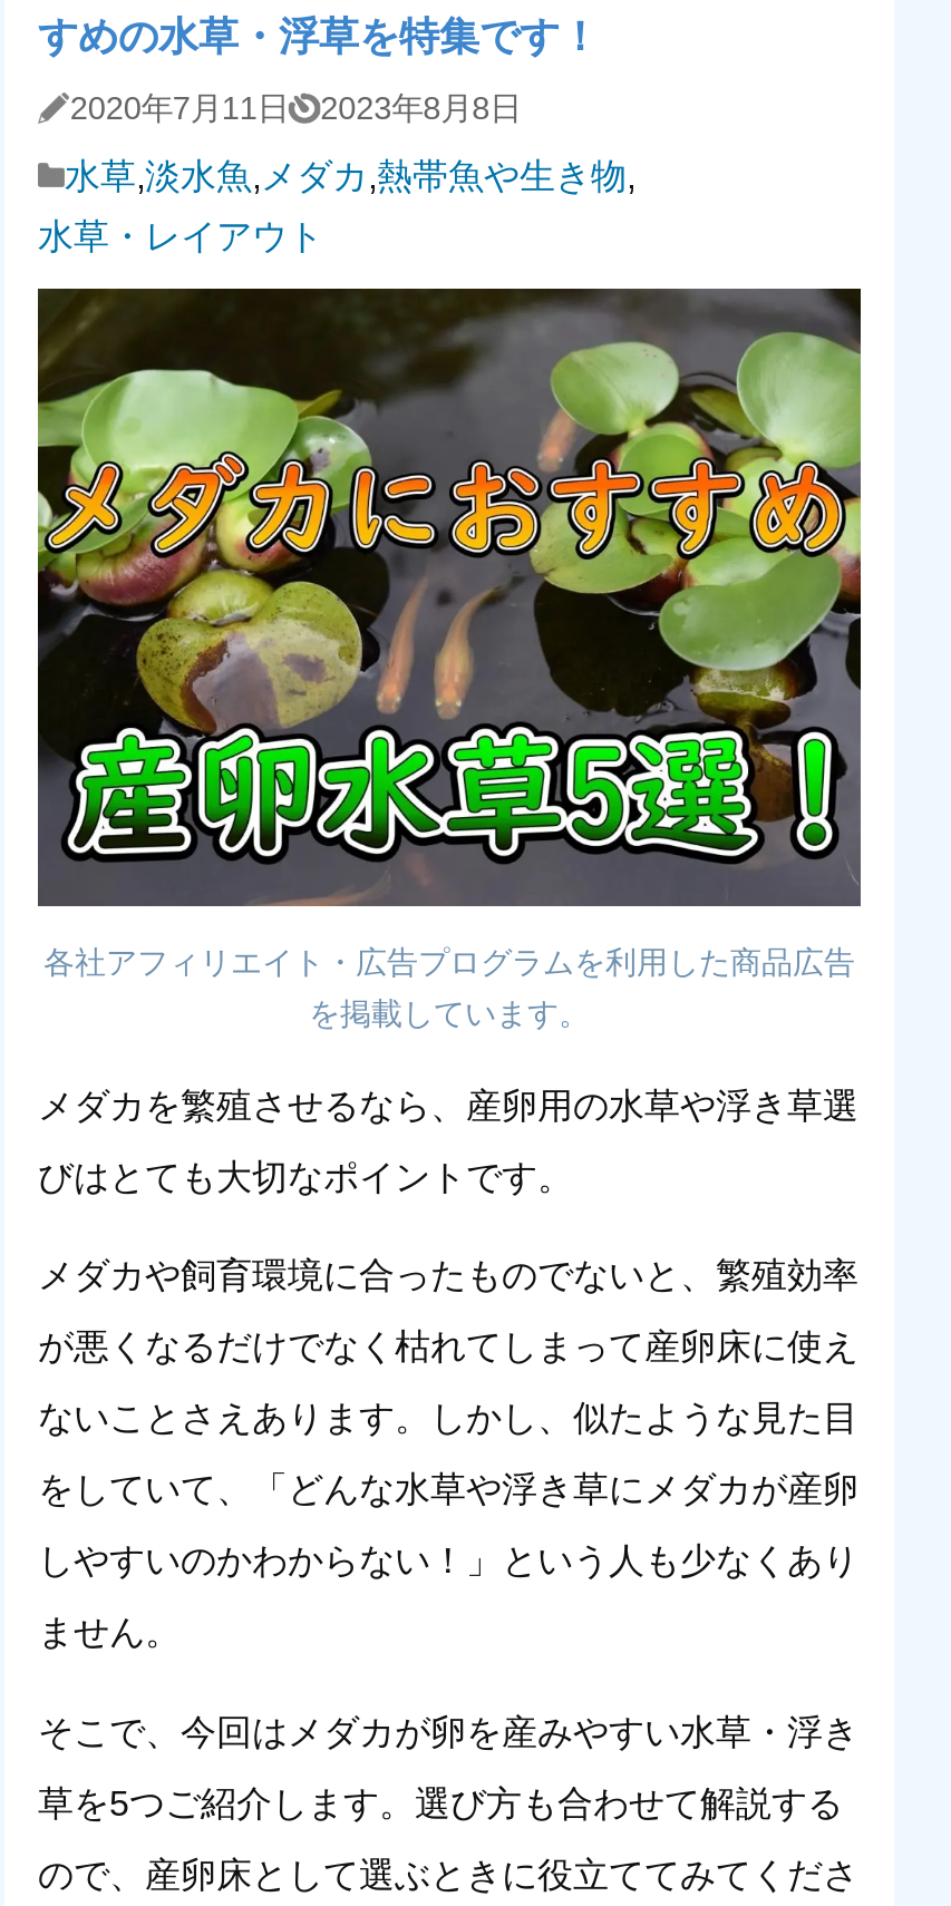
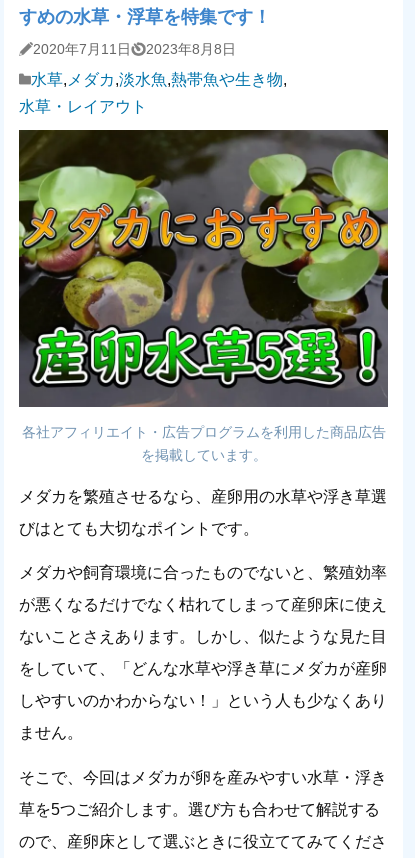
- 水草,淡水魚,メダカ,熱帯魚や生き物,
+ 水草,メダカ,淡水魚,熱帯魚や生き物,
